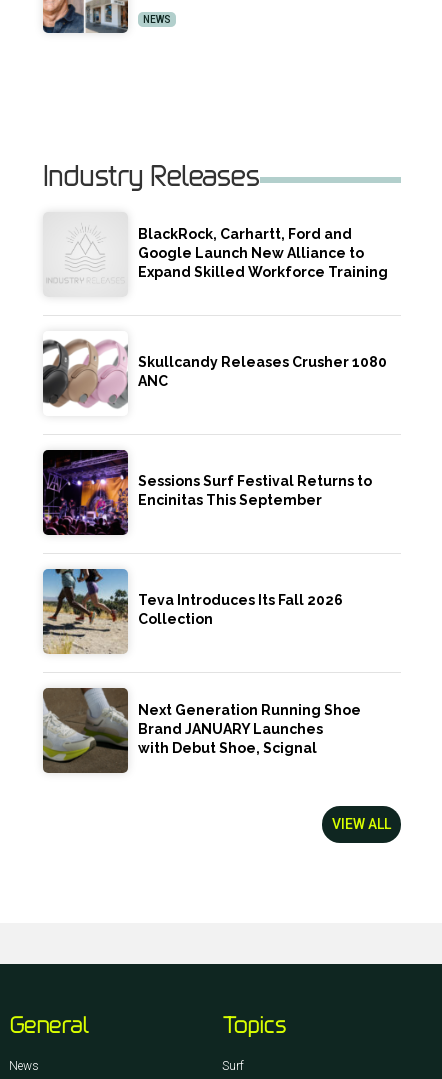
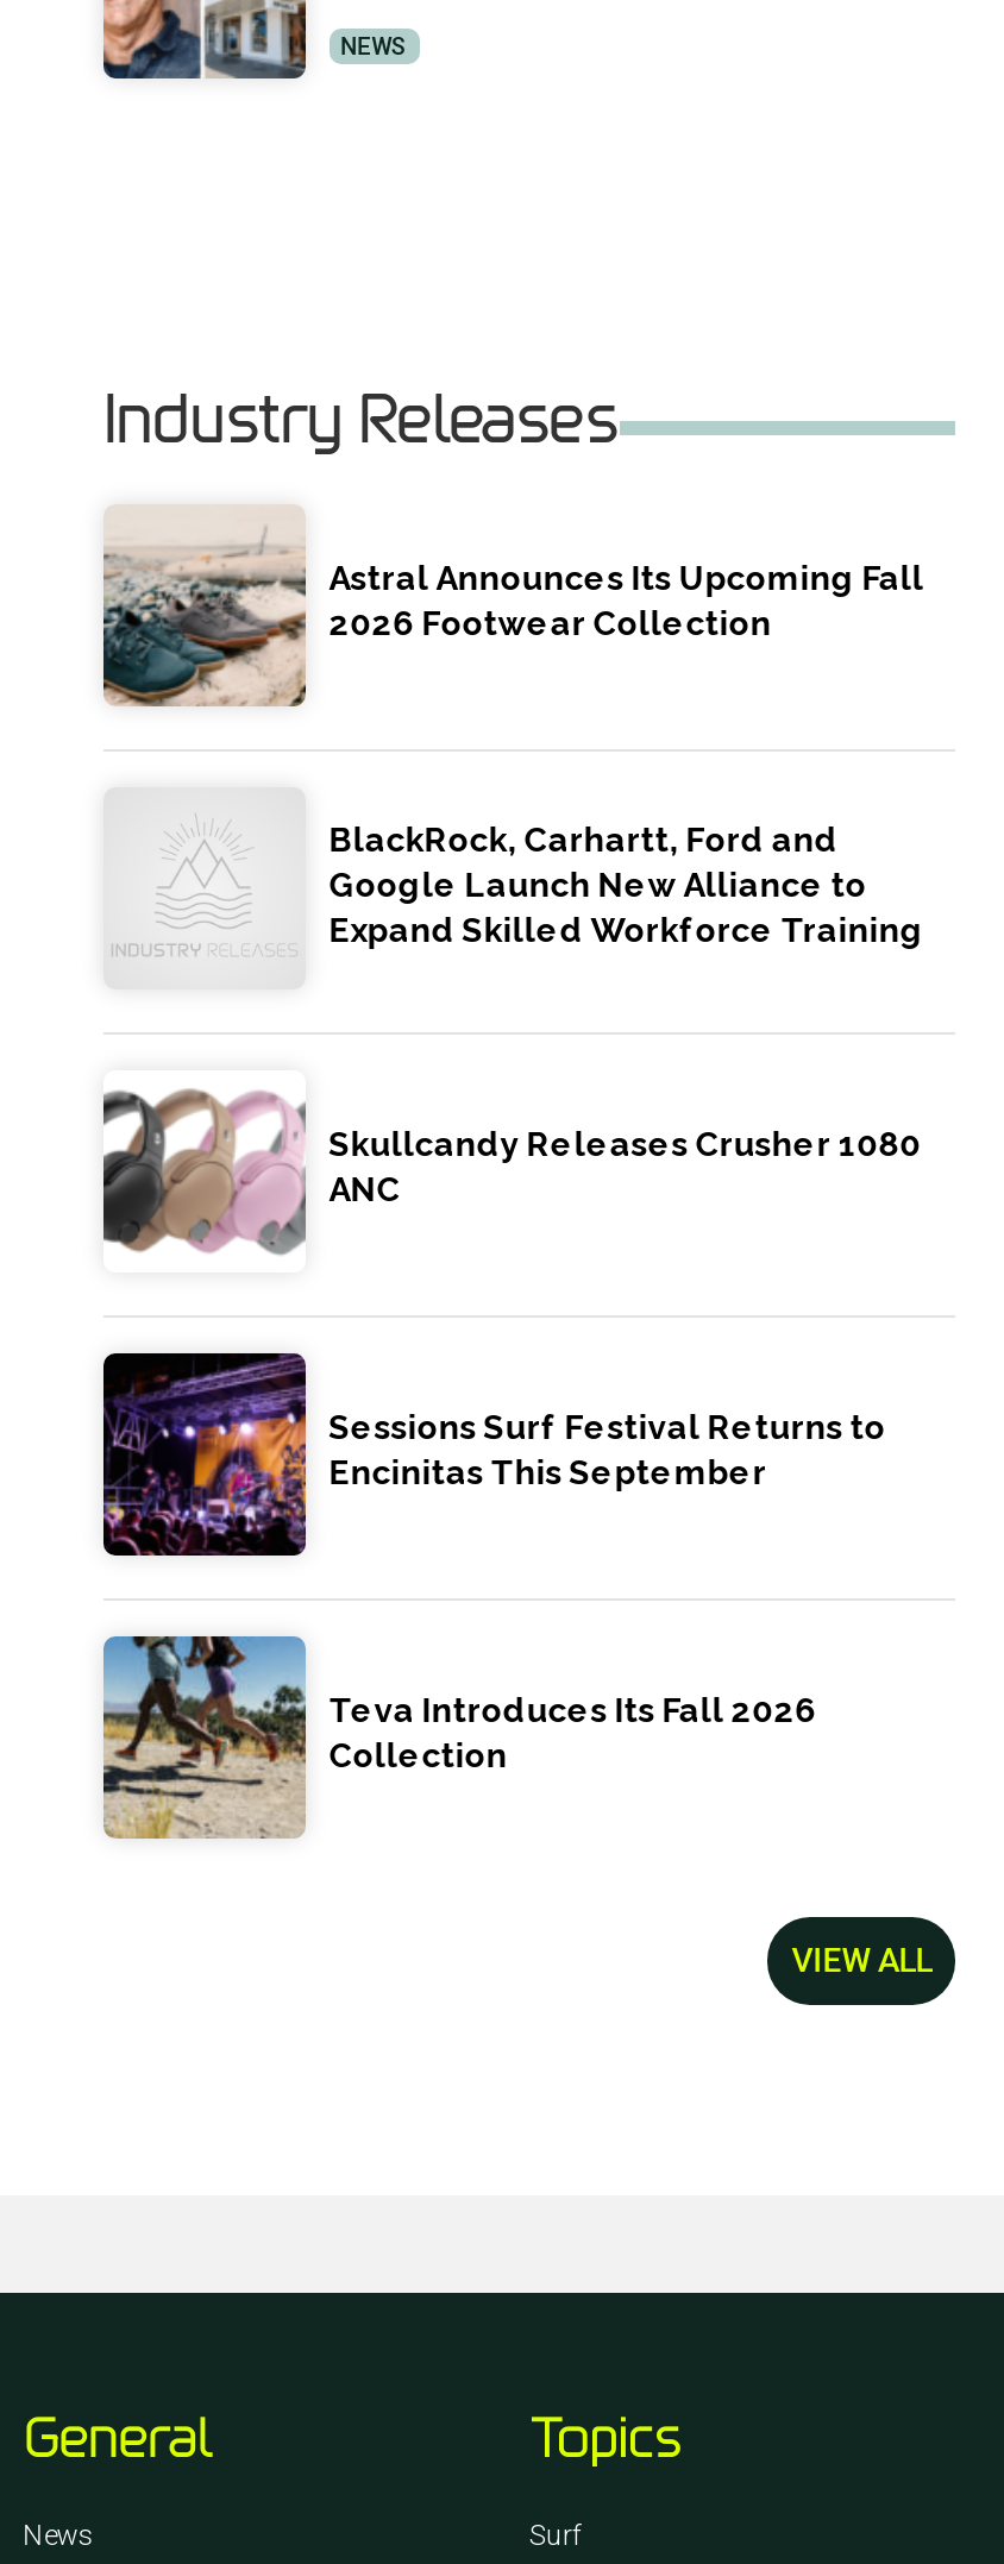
+ [image]
+ Astral Announces Its Upcoming Fall
+ 2026 Footwear Collection

moved down: [image] | BlackRock, Carhartt, Ford and | Google Launch New Alliance to | ... | Teva Introduces Its Fall 2026 | Collection

- [image]
- Next Generation Running Shoe
- Brand JANUARY Launches
- with Debut Shoe, Scignal
